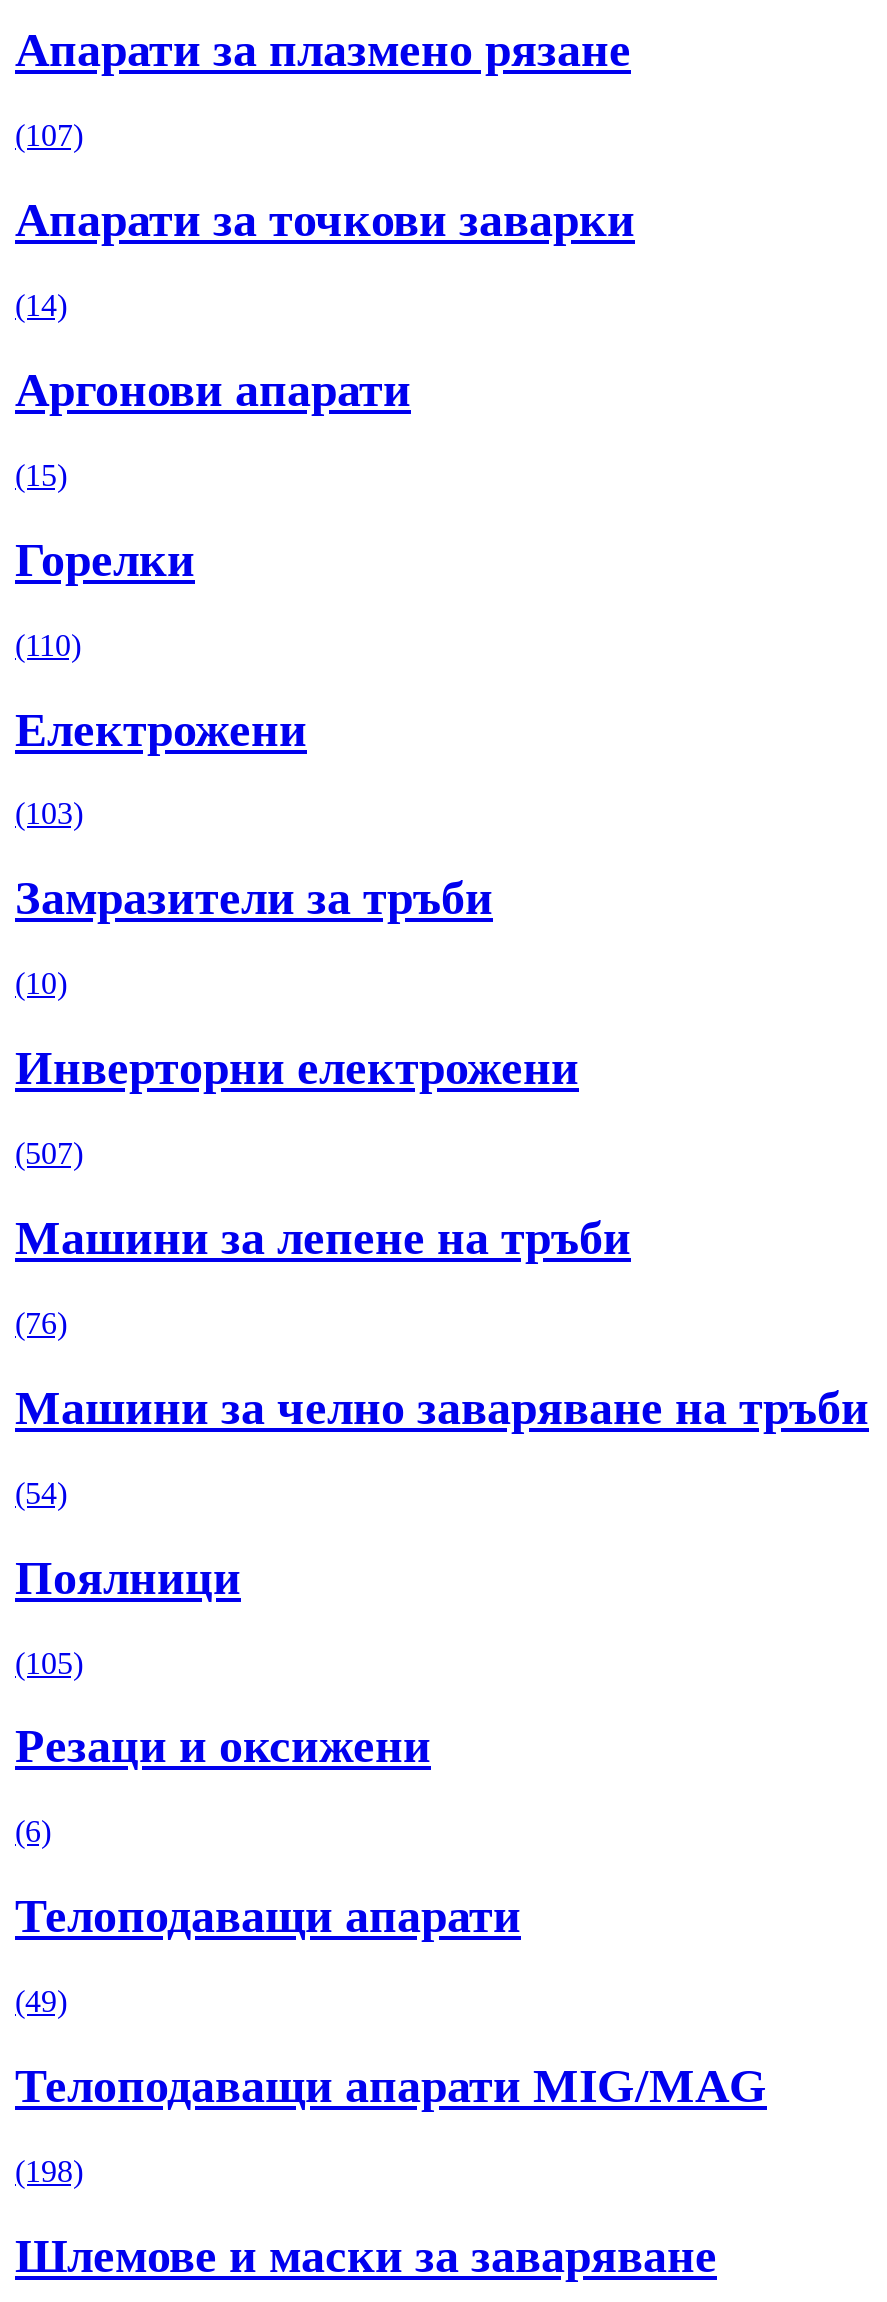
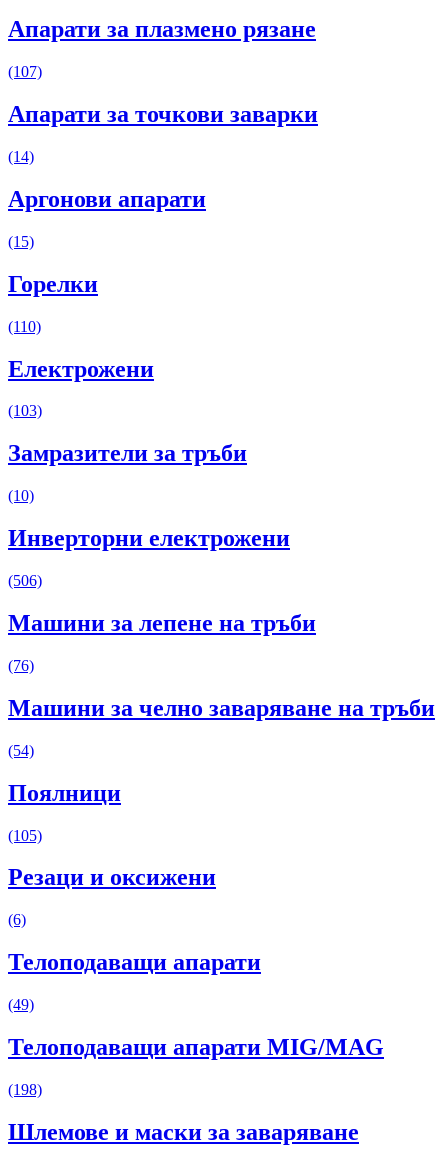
- (507)
+ (506)
